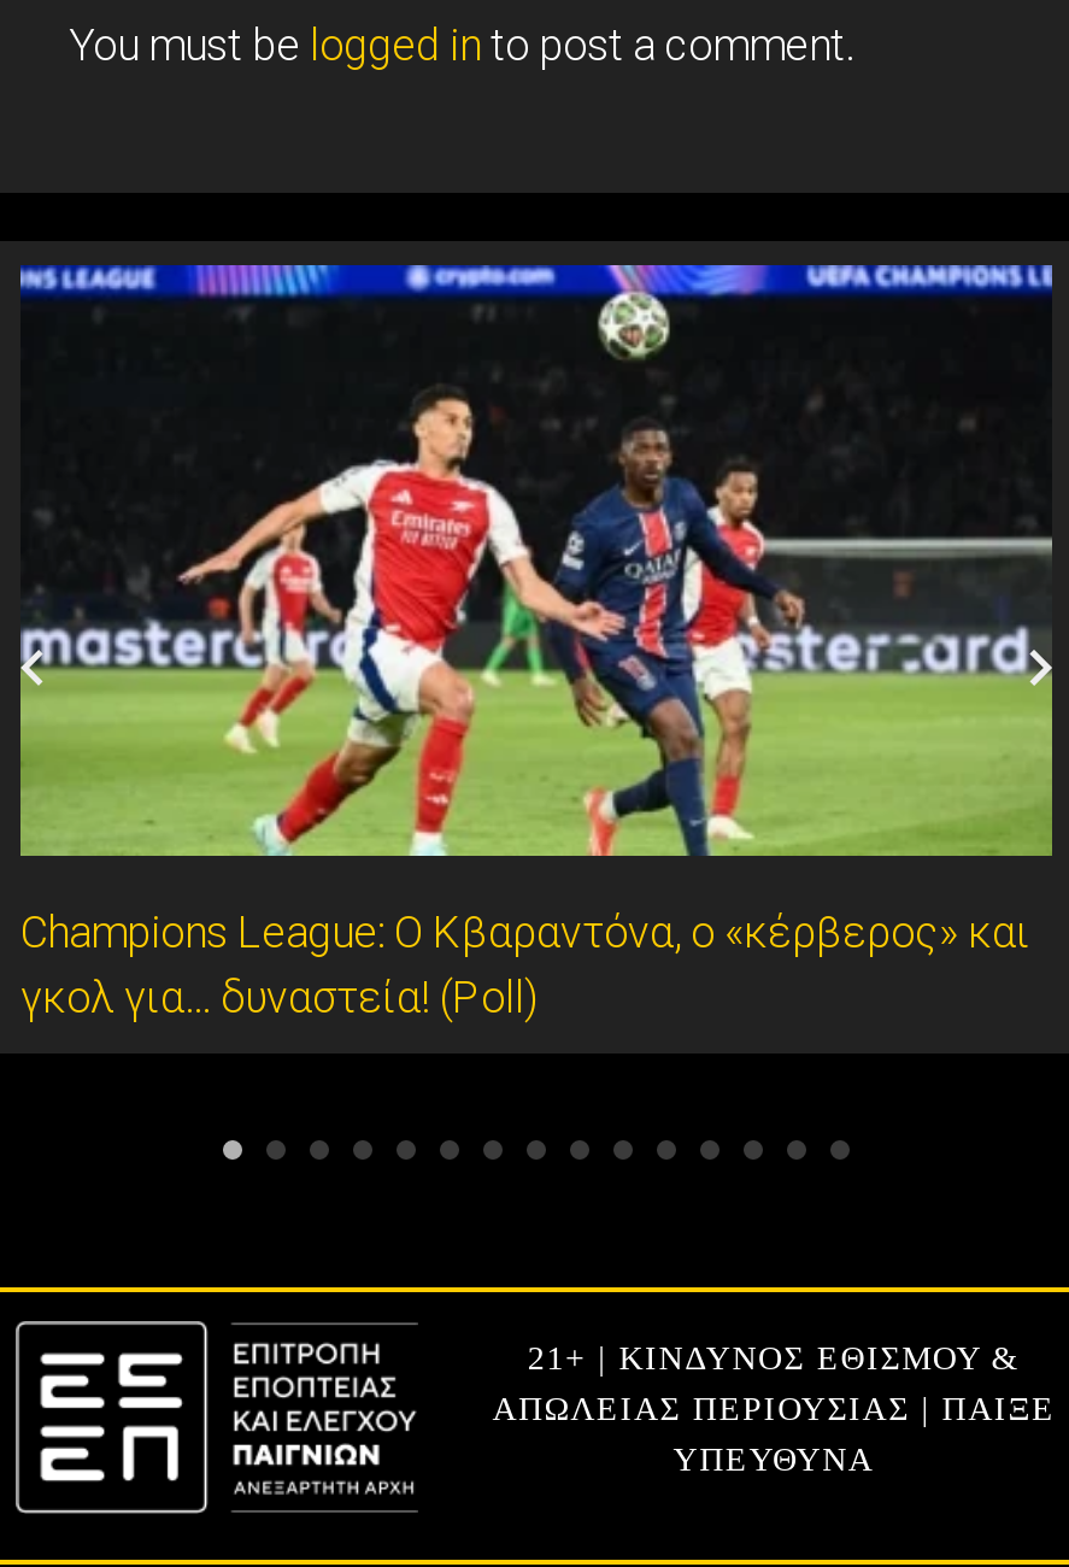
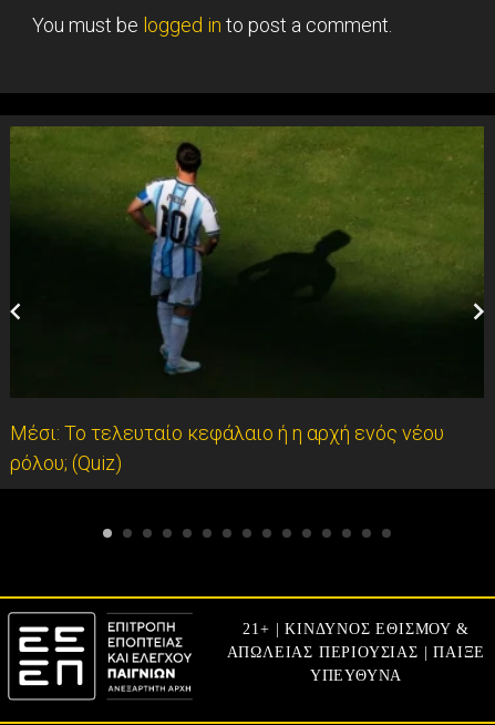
- [image]
- Champions League: Ο Κβαραντόνα, ο «κέρβερος» και
- γκολ για… δυναστεία! (Poll)
+ [image]
+ Μέσι: Το τελευταίο κεφάλαιο ή η αρχή ενός νέου
+ ρόλου; (Quiz)
